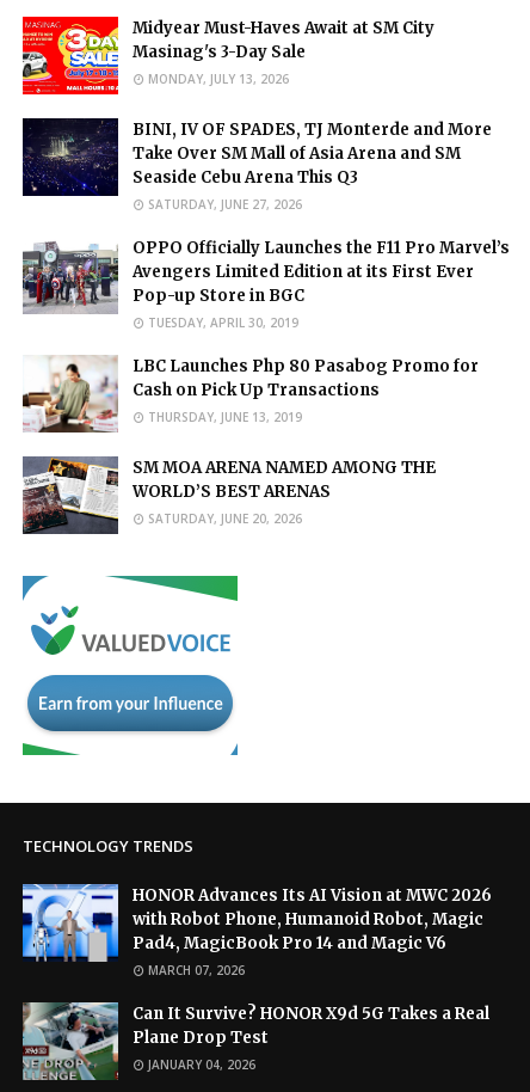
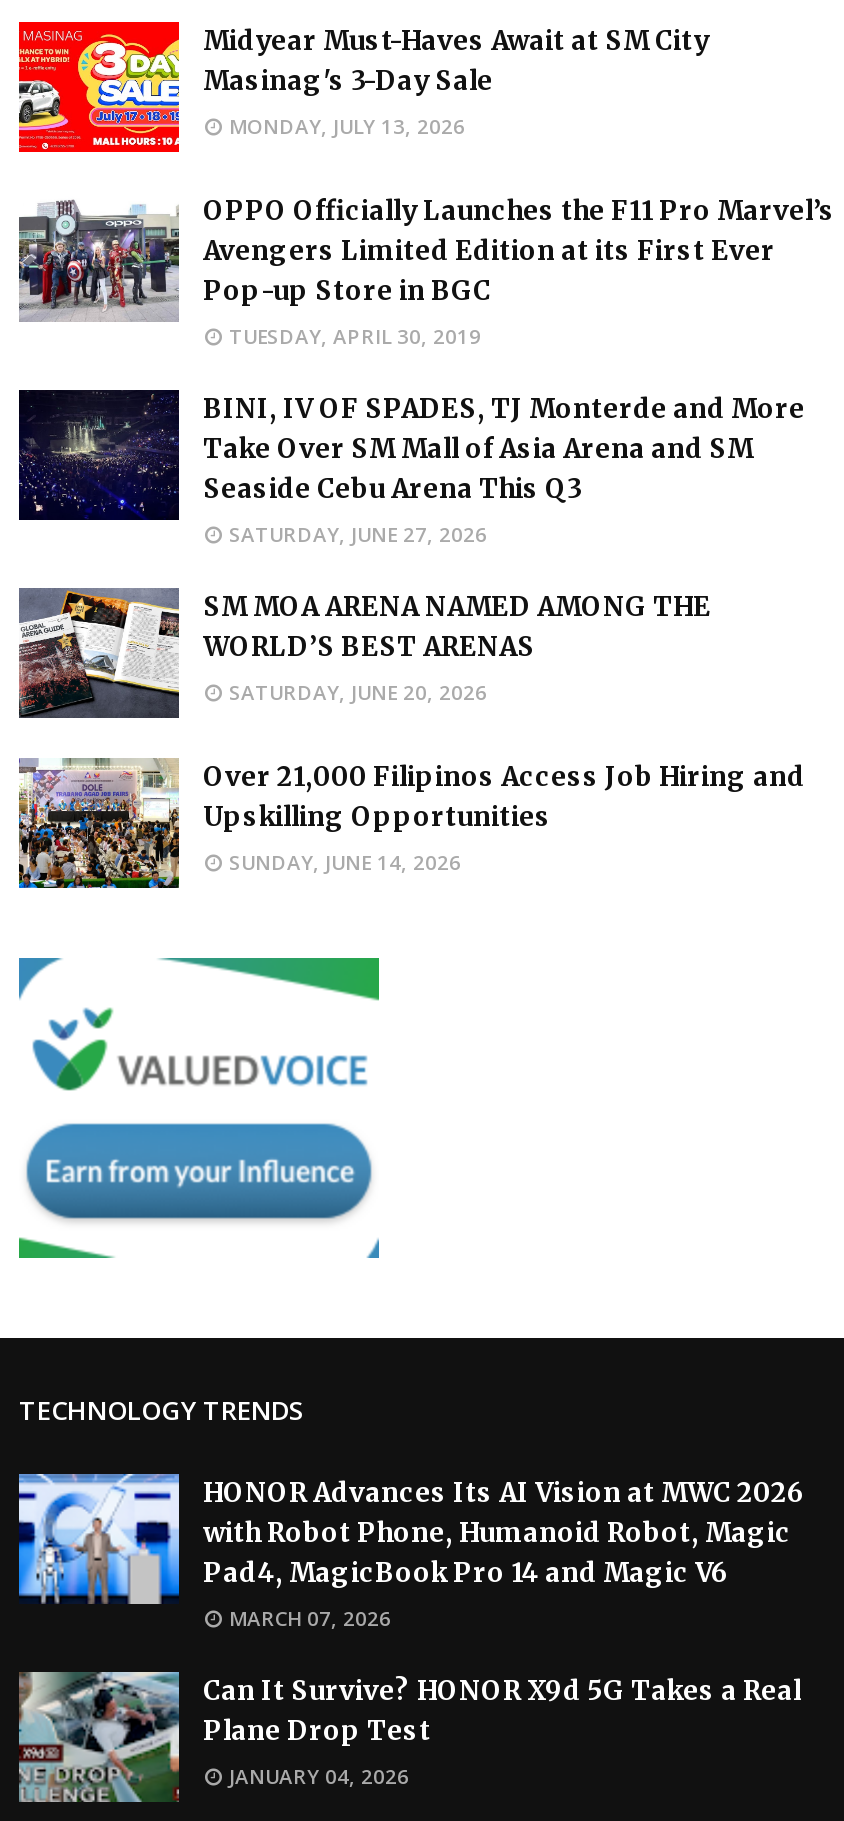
moved down: [image] | BINI, IV OF SPADES, TJ Monterde and More | Take Over SM Mall of Asia Arena and SM | Seaside Cebu Arena This Q3 | SATURDAY, JUNE 27, 2026

moved up: [image] | OPPO Officially Launches the F11 Pro Marvel’s | Avengers Limited Edition at its First Ever | Pop-up Store in BGC | TUESDAY, APRIL 30, 2019

- [image]
+ [image]

- LBC Launches Php 80 Pasabog Promo for
- Cash on Pick Up Transactions
- THURSDAY, JUNE 13, 2019

moved up: [image] | SM MOA ARENA NAMED AMONG THE | WORLD’S BEST ARENAS | SATURDAY, JUNE 20, 2026

+ Over 21,000 Filipinos Access Job Hiring and
+ Upskilling Opportunities
+ SUNDAY, JUNE 14, 2026
